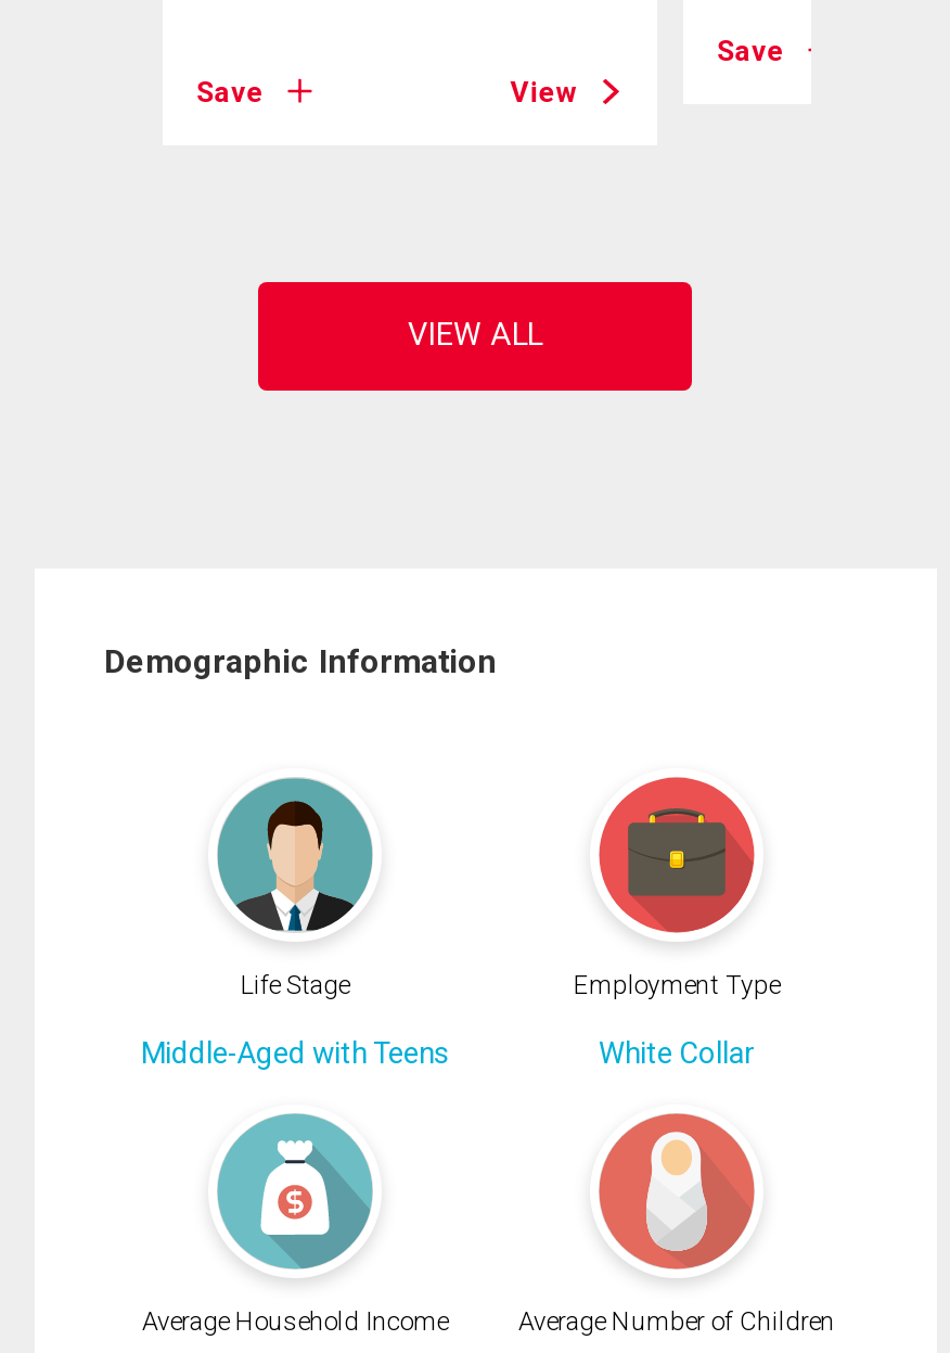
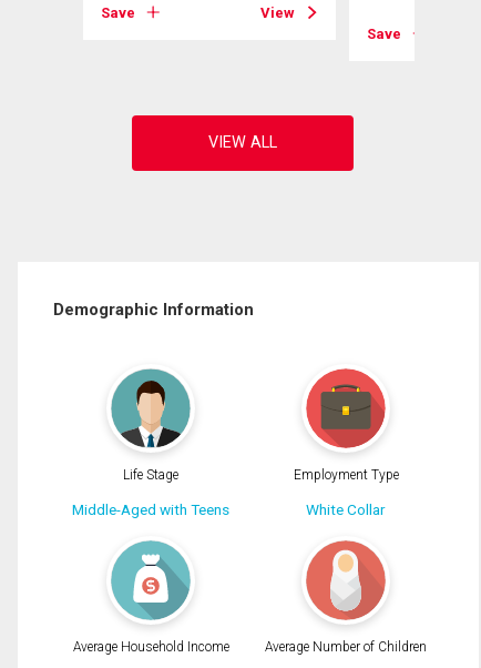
+ Save
+ View

- Save
- View
